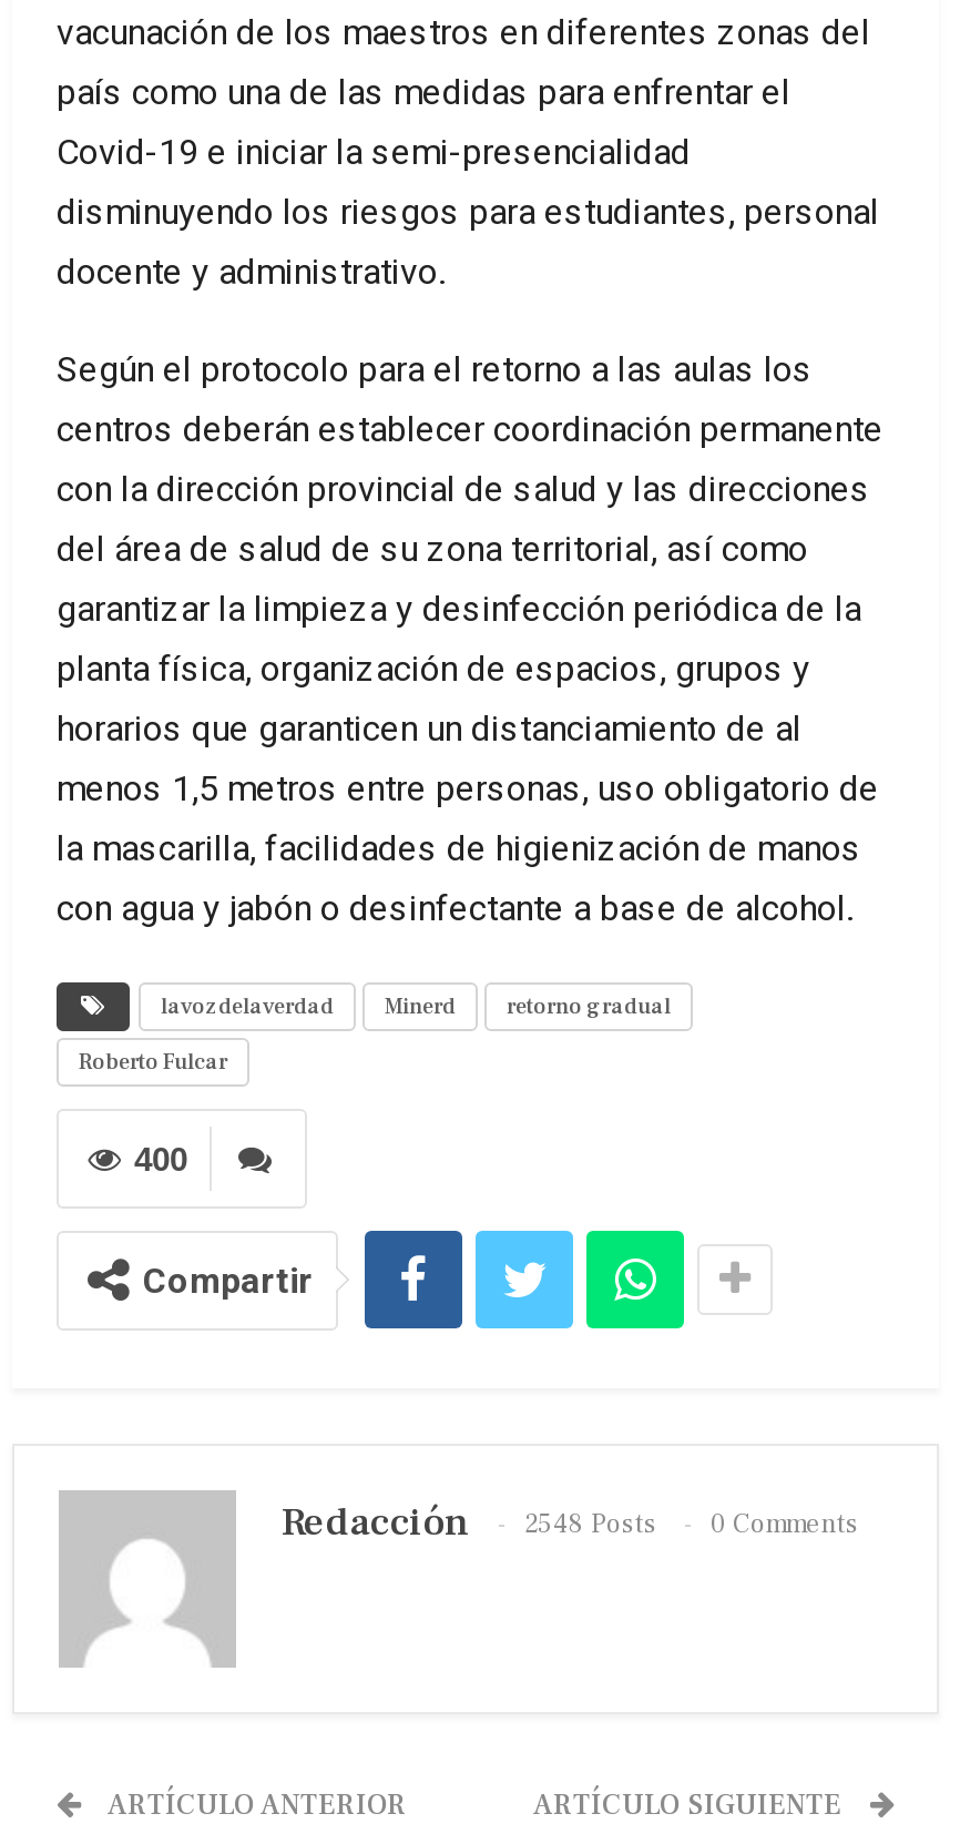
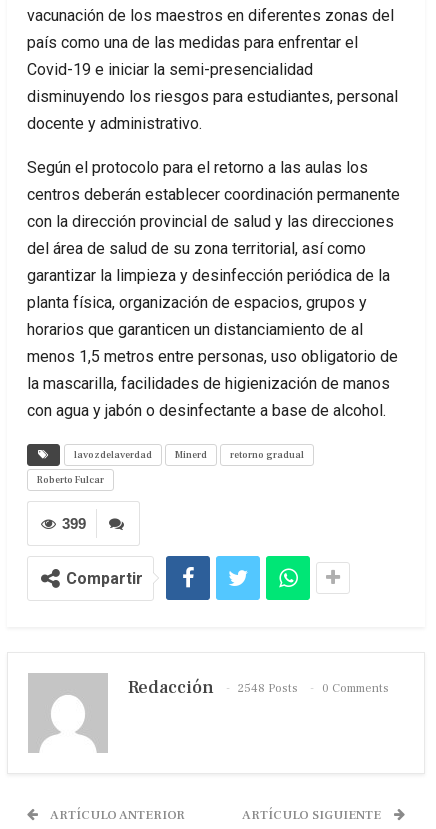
- 400
+ 399
